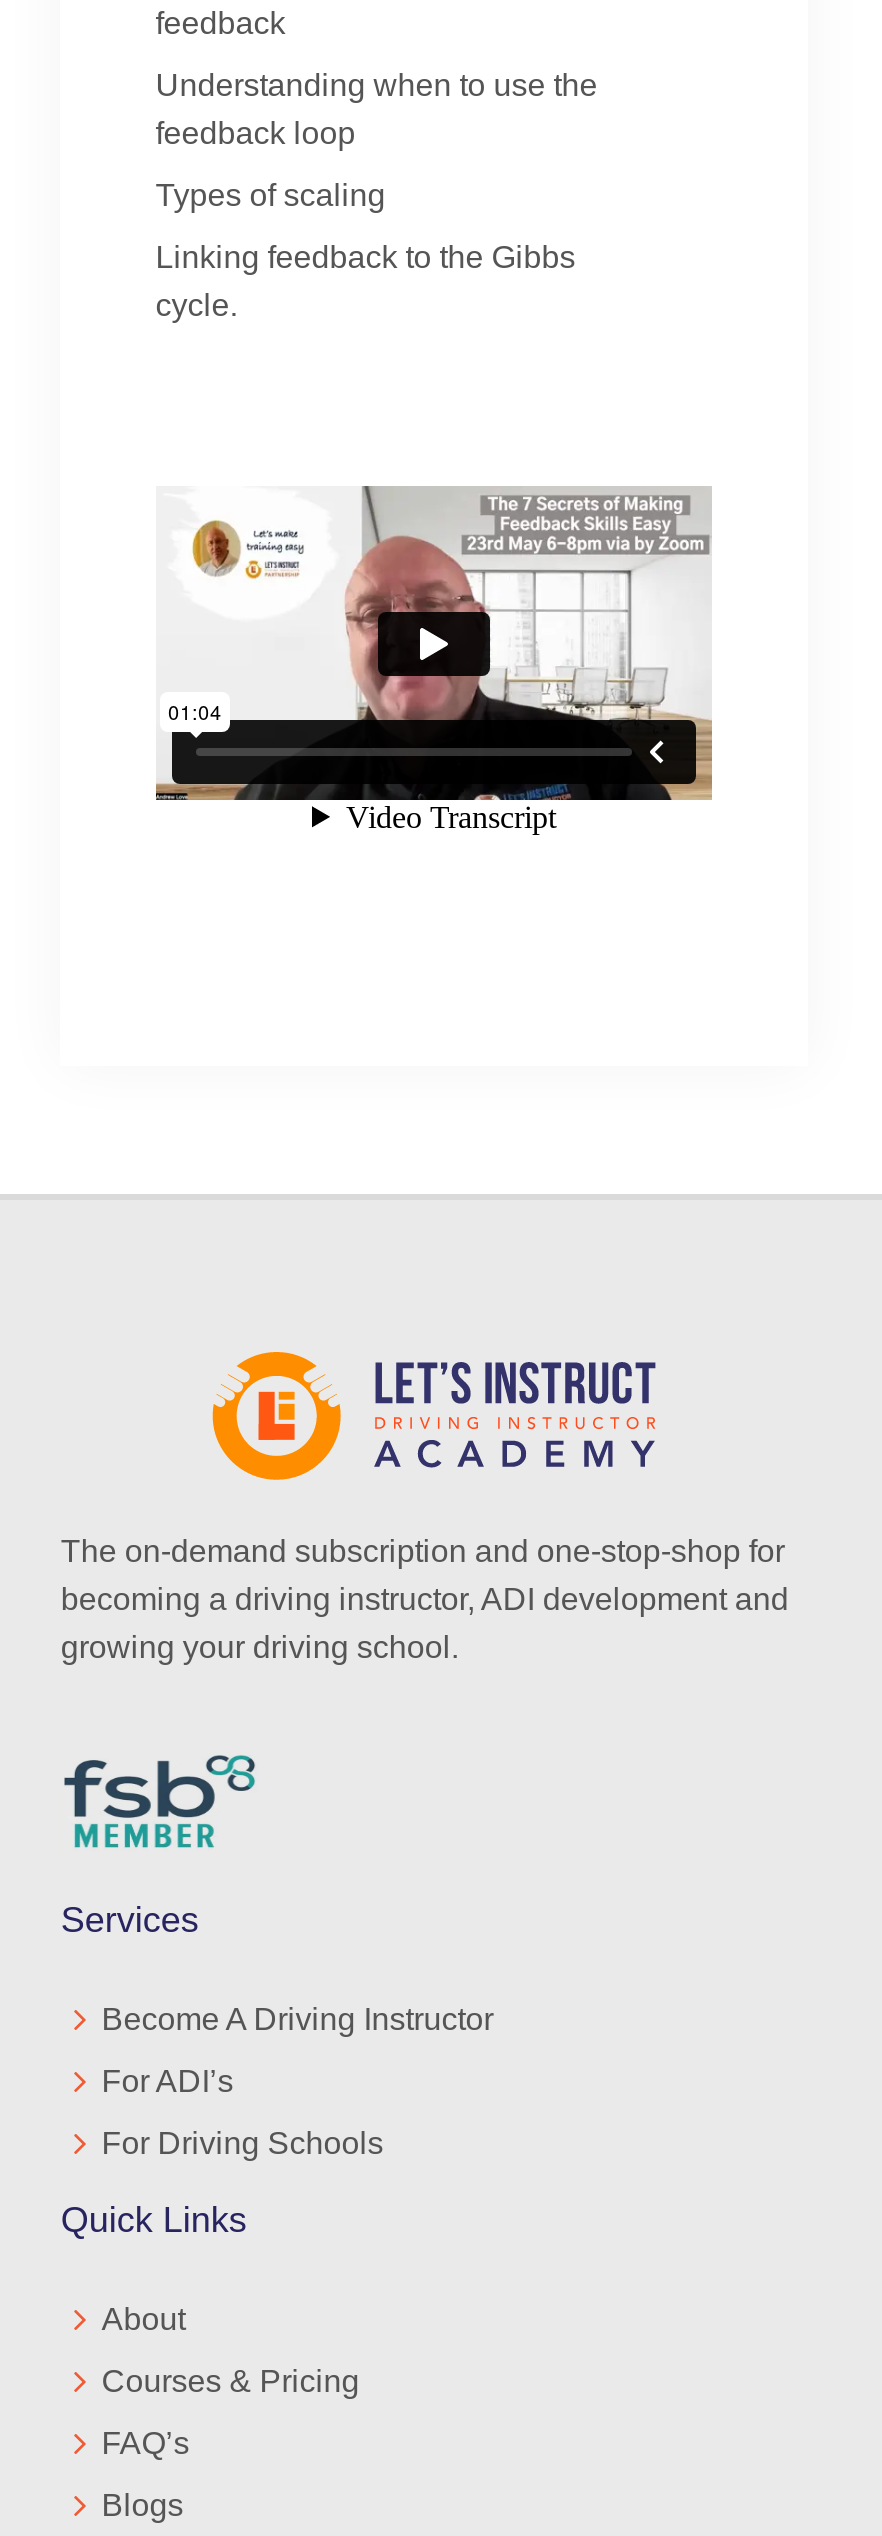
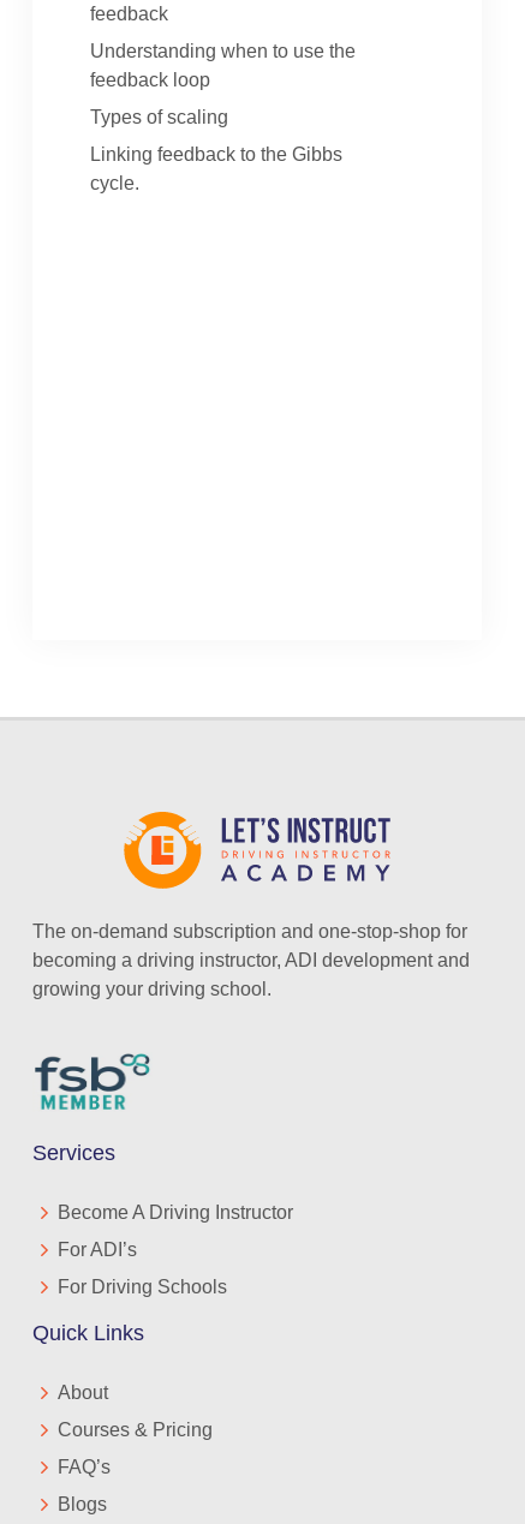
- [image]
